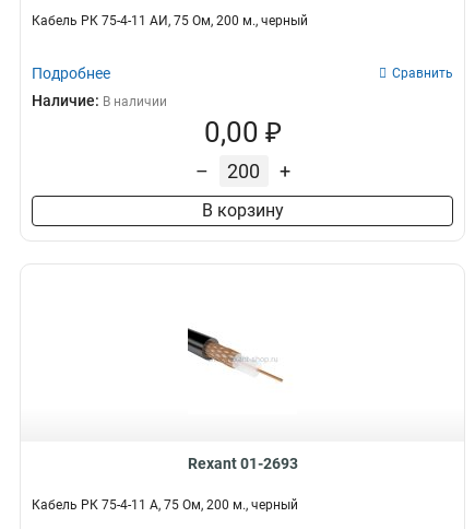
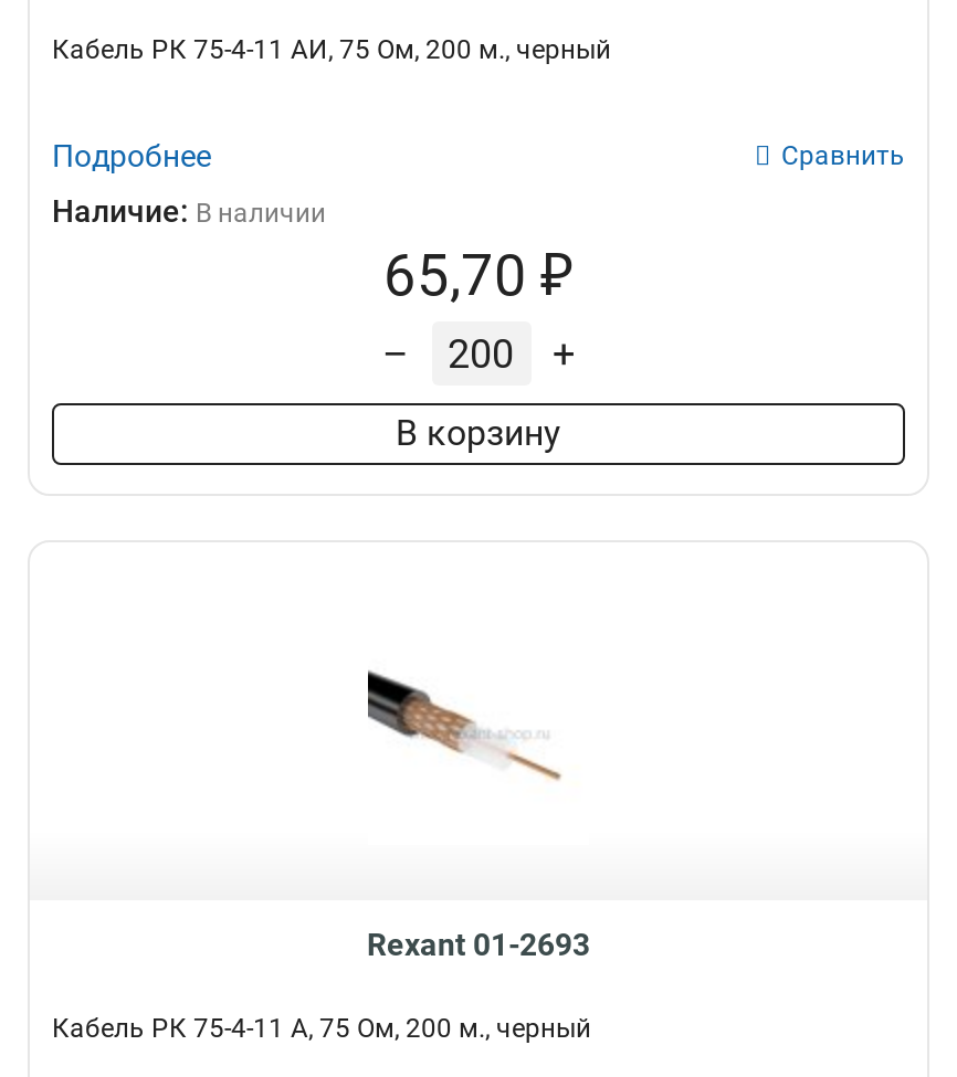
- 0,00 ₽
+ 65,70 ₽
